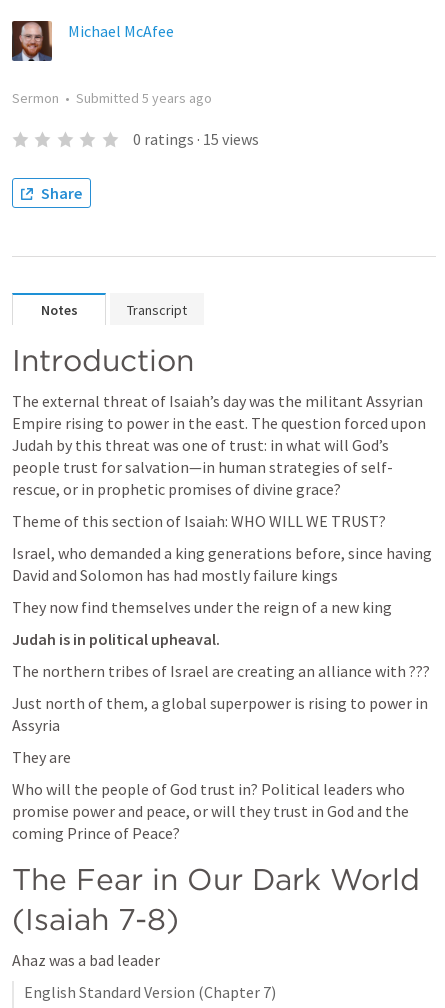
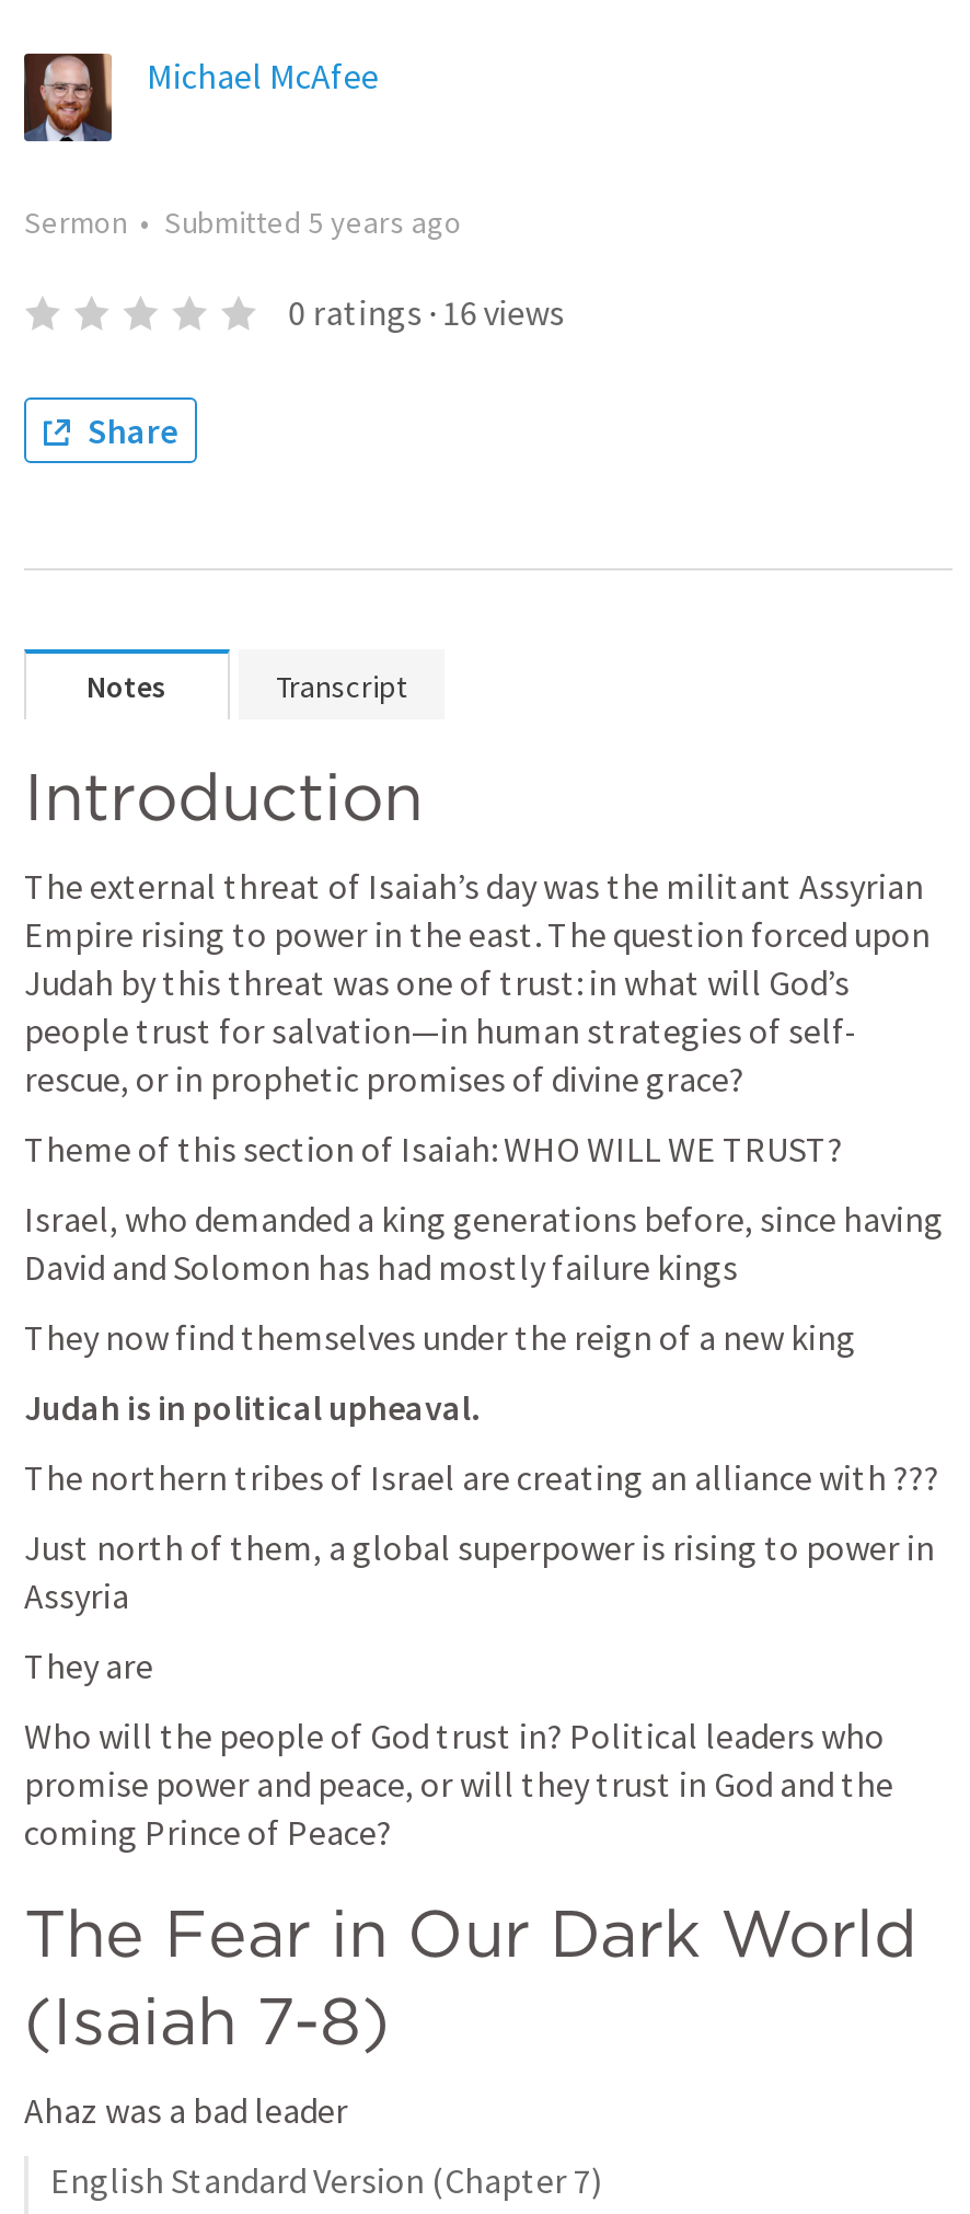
- 0 ratings · 15 views
+ 0 ratings · 16 views
